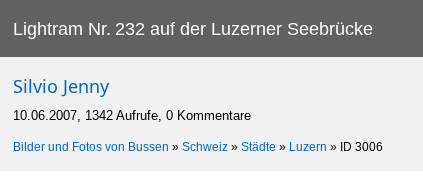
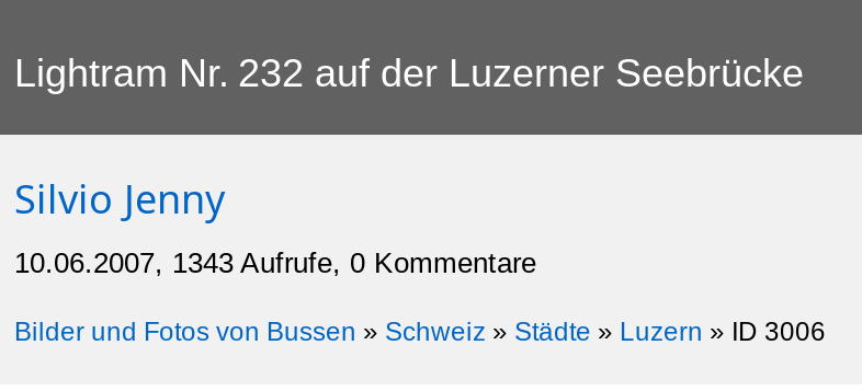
- 10.06.2007, 1342 Aufrufe, 0 Kommentare
+ 10.06.2007, 1343 Aufrufe, 0 Kommentare
